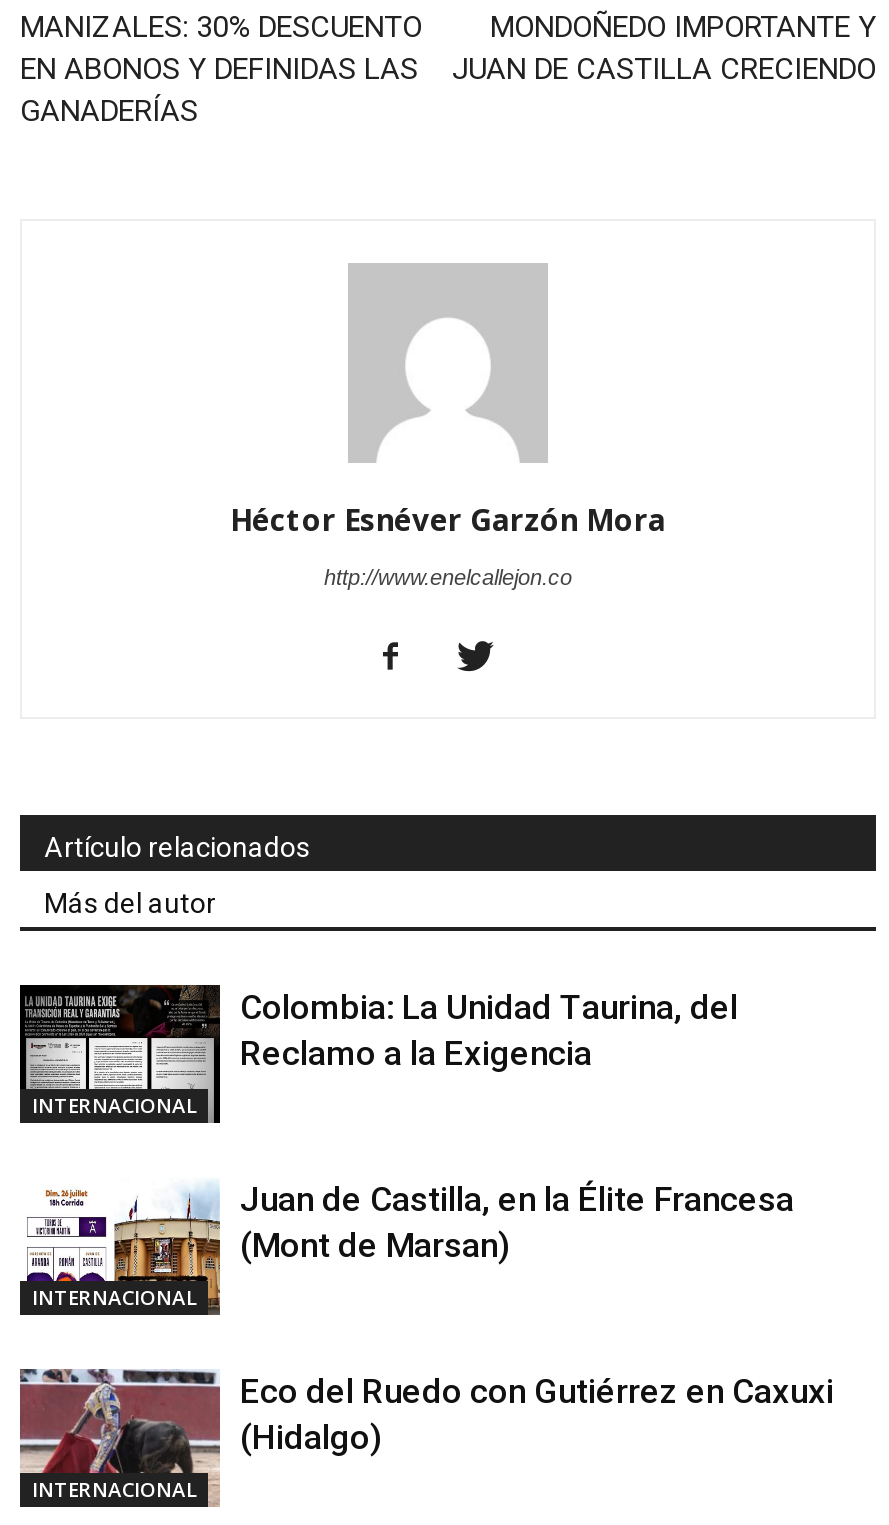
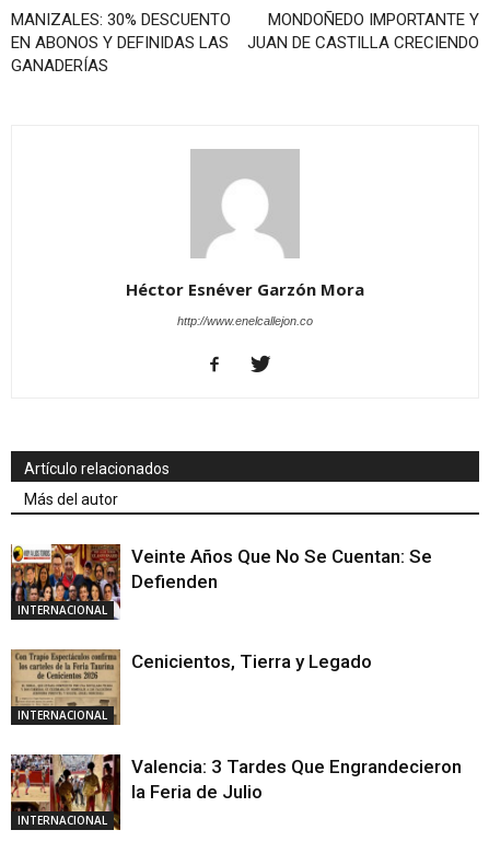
- [image]
- Colombia: La Unidad Taurina, del
- Reclamo a la Exigencia
+ [image]
+ Veinte Años Que No Se Cuentan: Se
+ Defienden

- [image]
- Juan de Castilla, en la Élite Francesa
- (Mont de Marsan)
+ [image]
+ Cenicientos, Tierra y Legado

- [image]
- Eco del Ruedo con Gutiérrez en Caxuxi
- (Hidalgo)
+ [image]
+ Valencia: 3 Tardes Que Engrandecieron
+ la Feria de Julio
